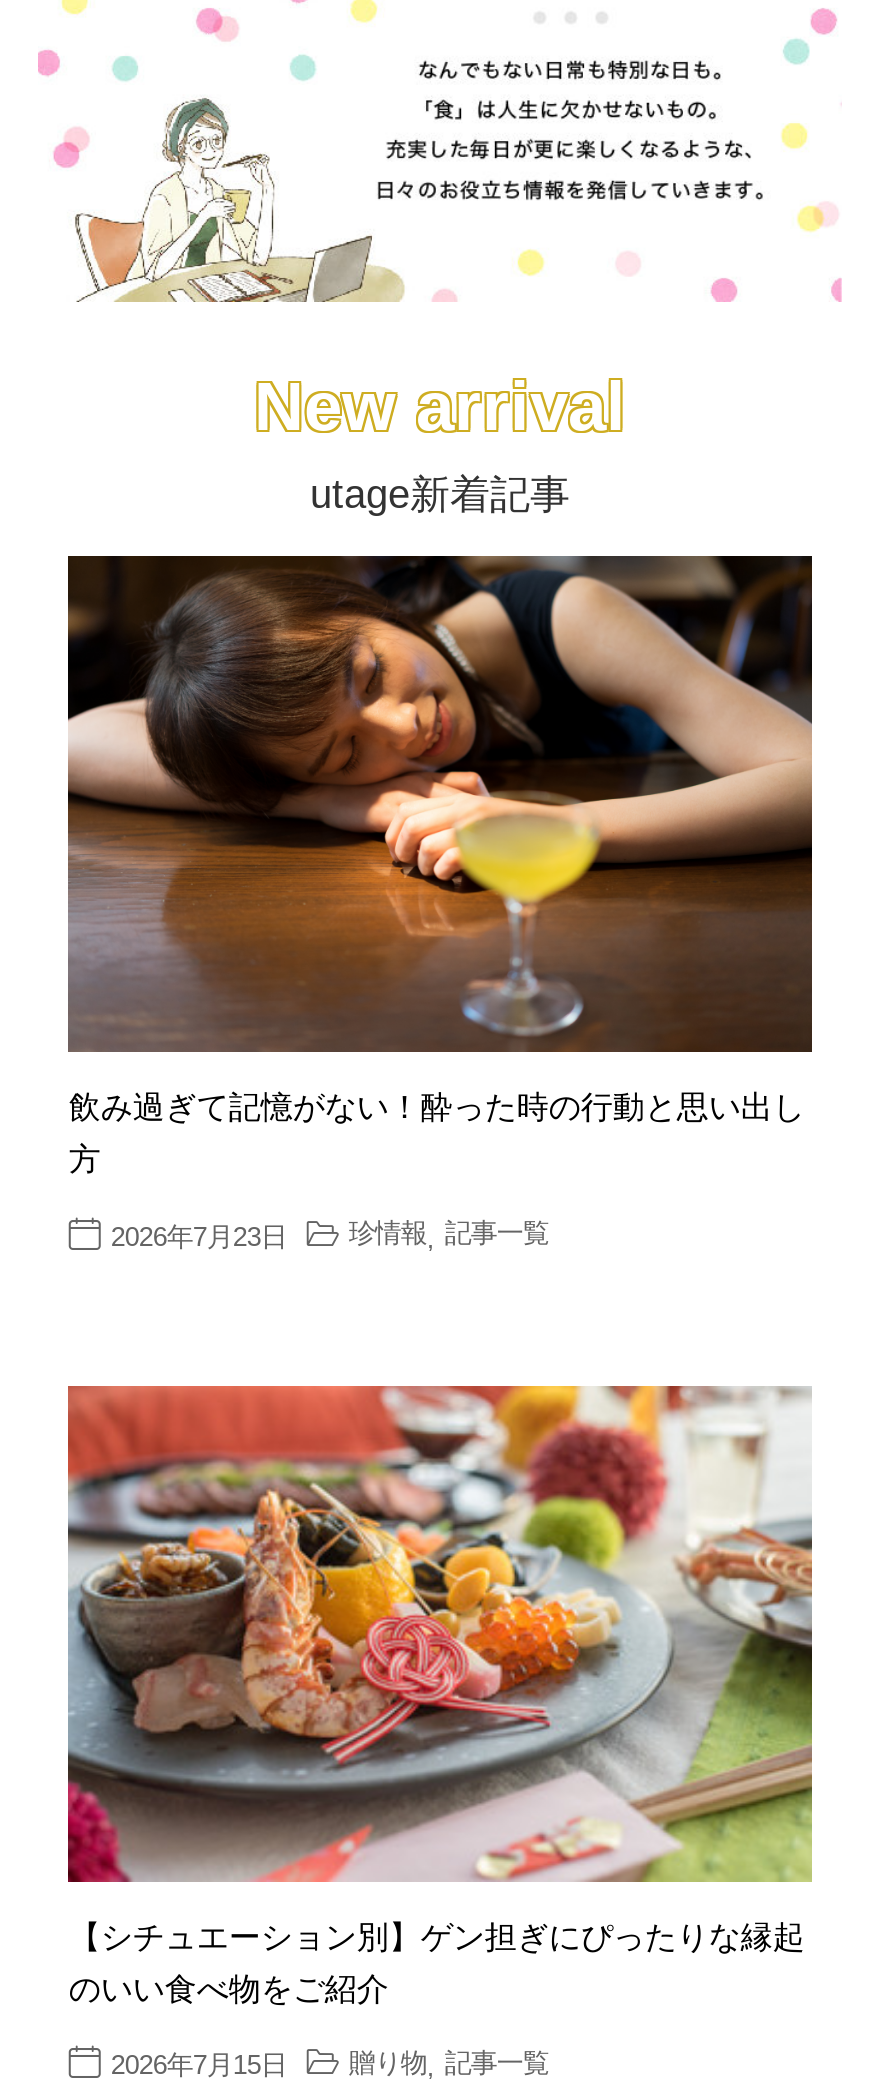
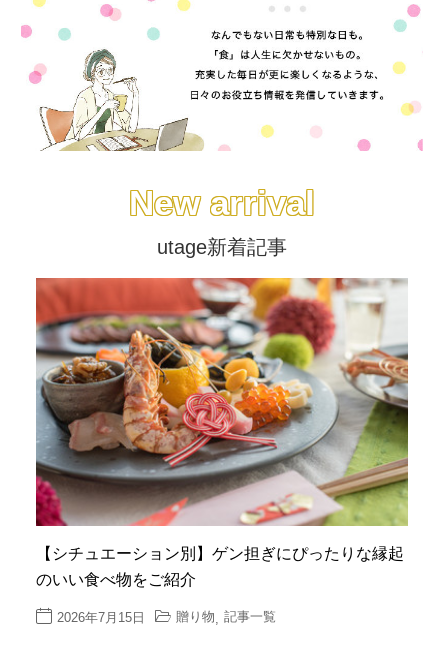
- [image]
- 飲み過ぎて記憶がない！酔った時の行動と思い出し
- 方
- 2026年7月23日
- 珍情報, 記事一覧
